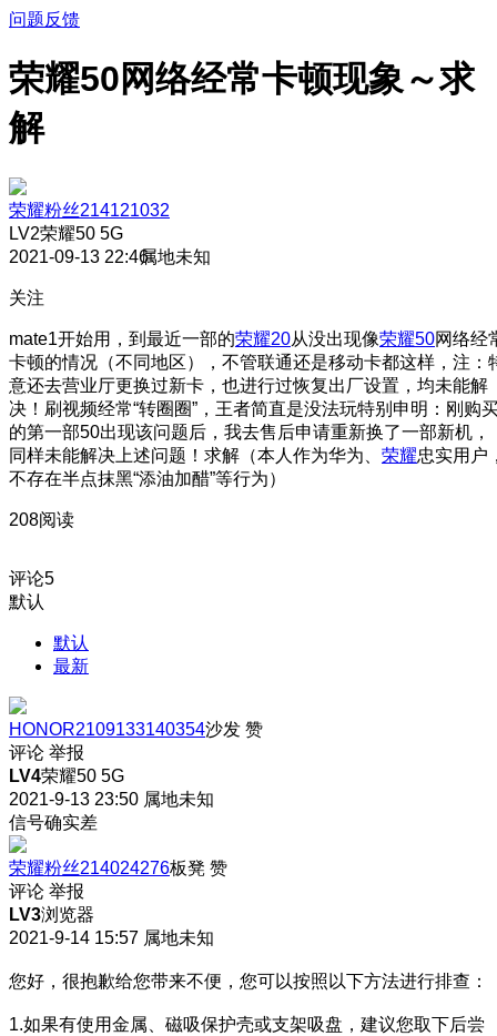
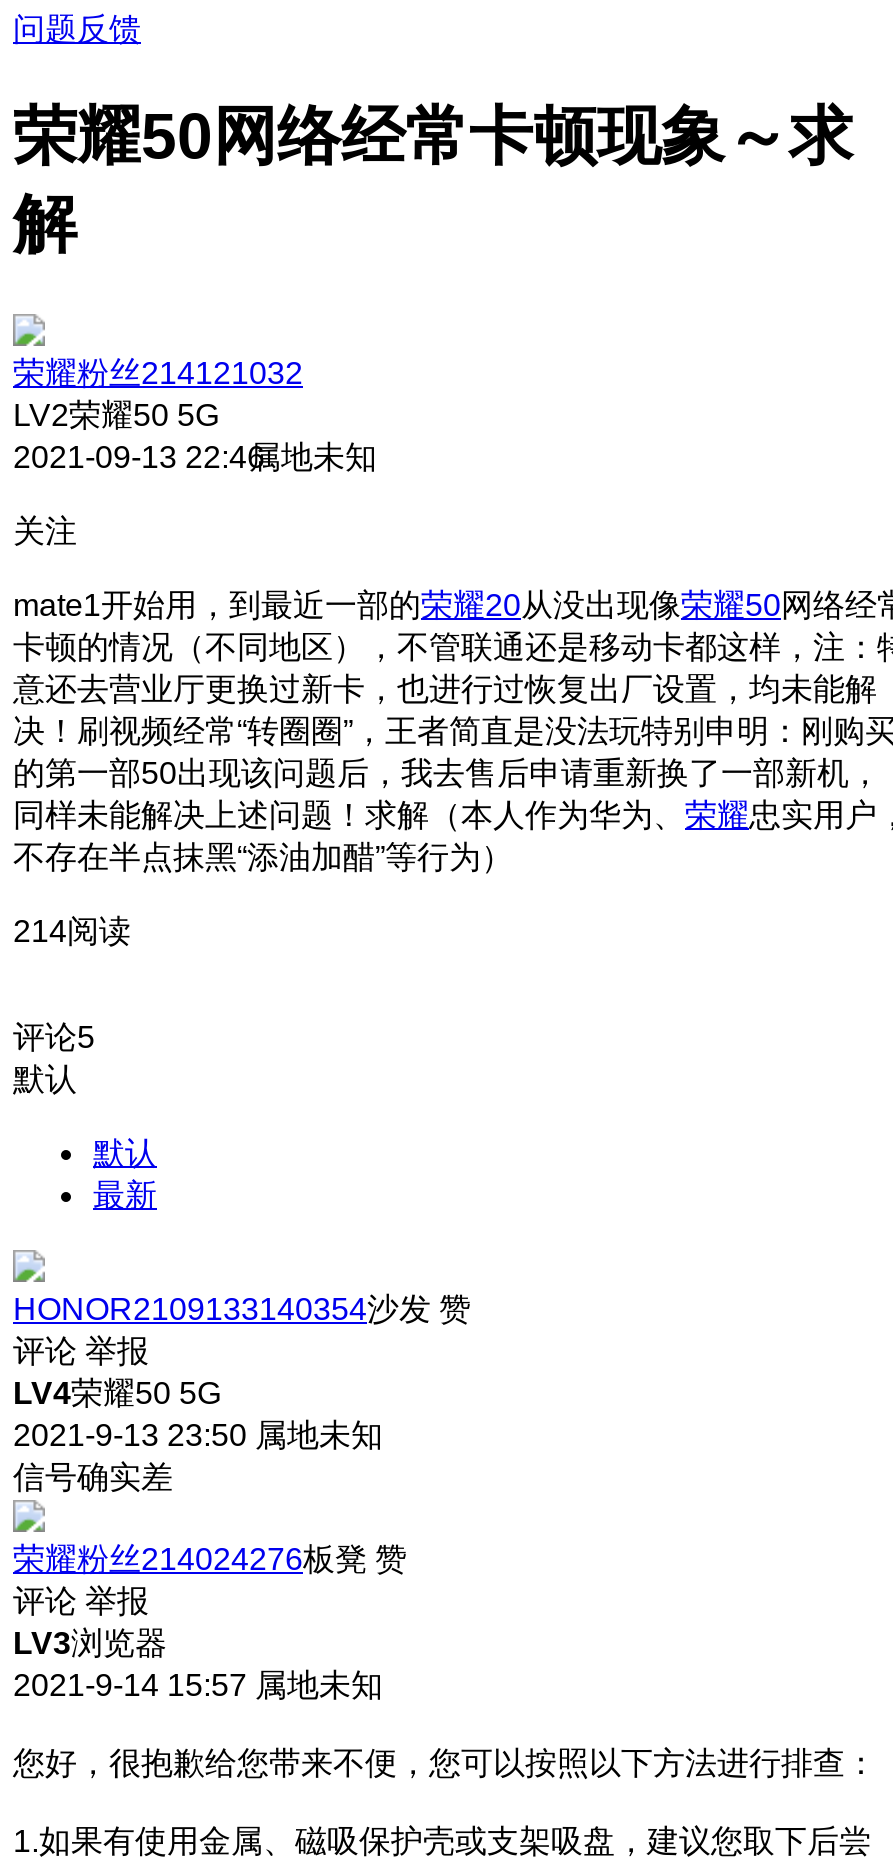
- 208阅读
+ 214阅读
